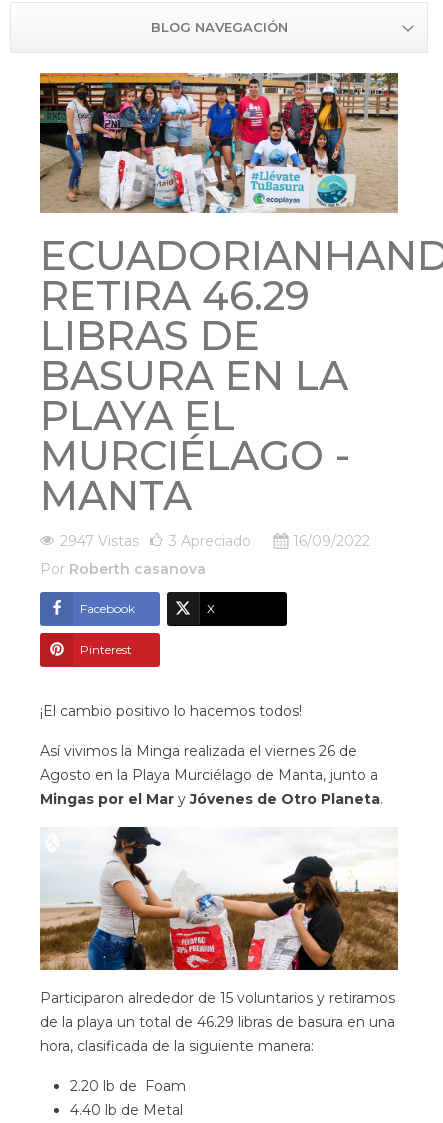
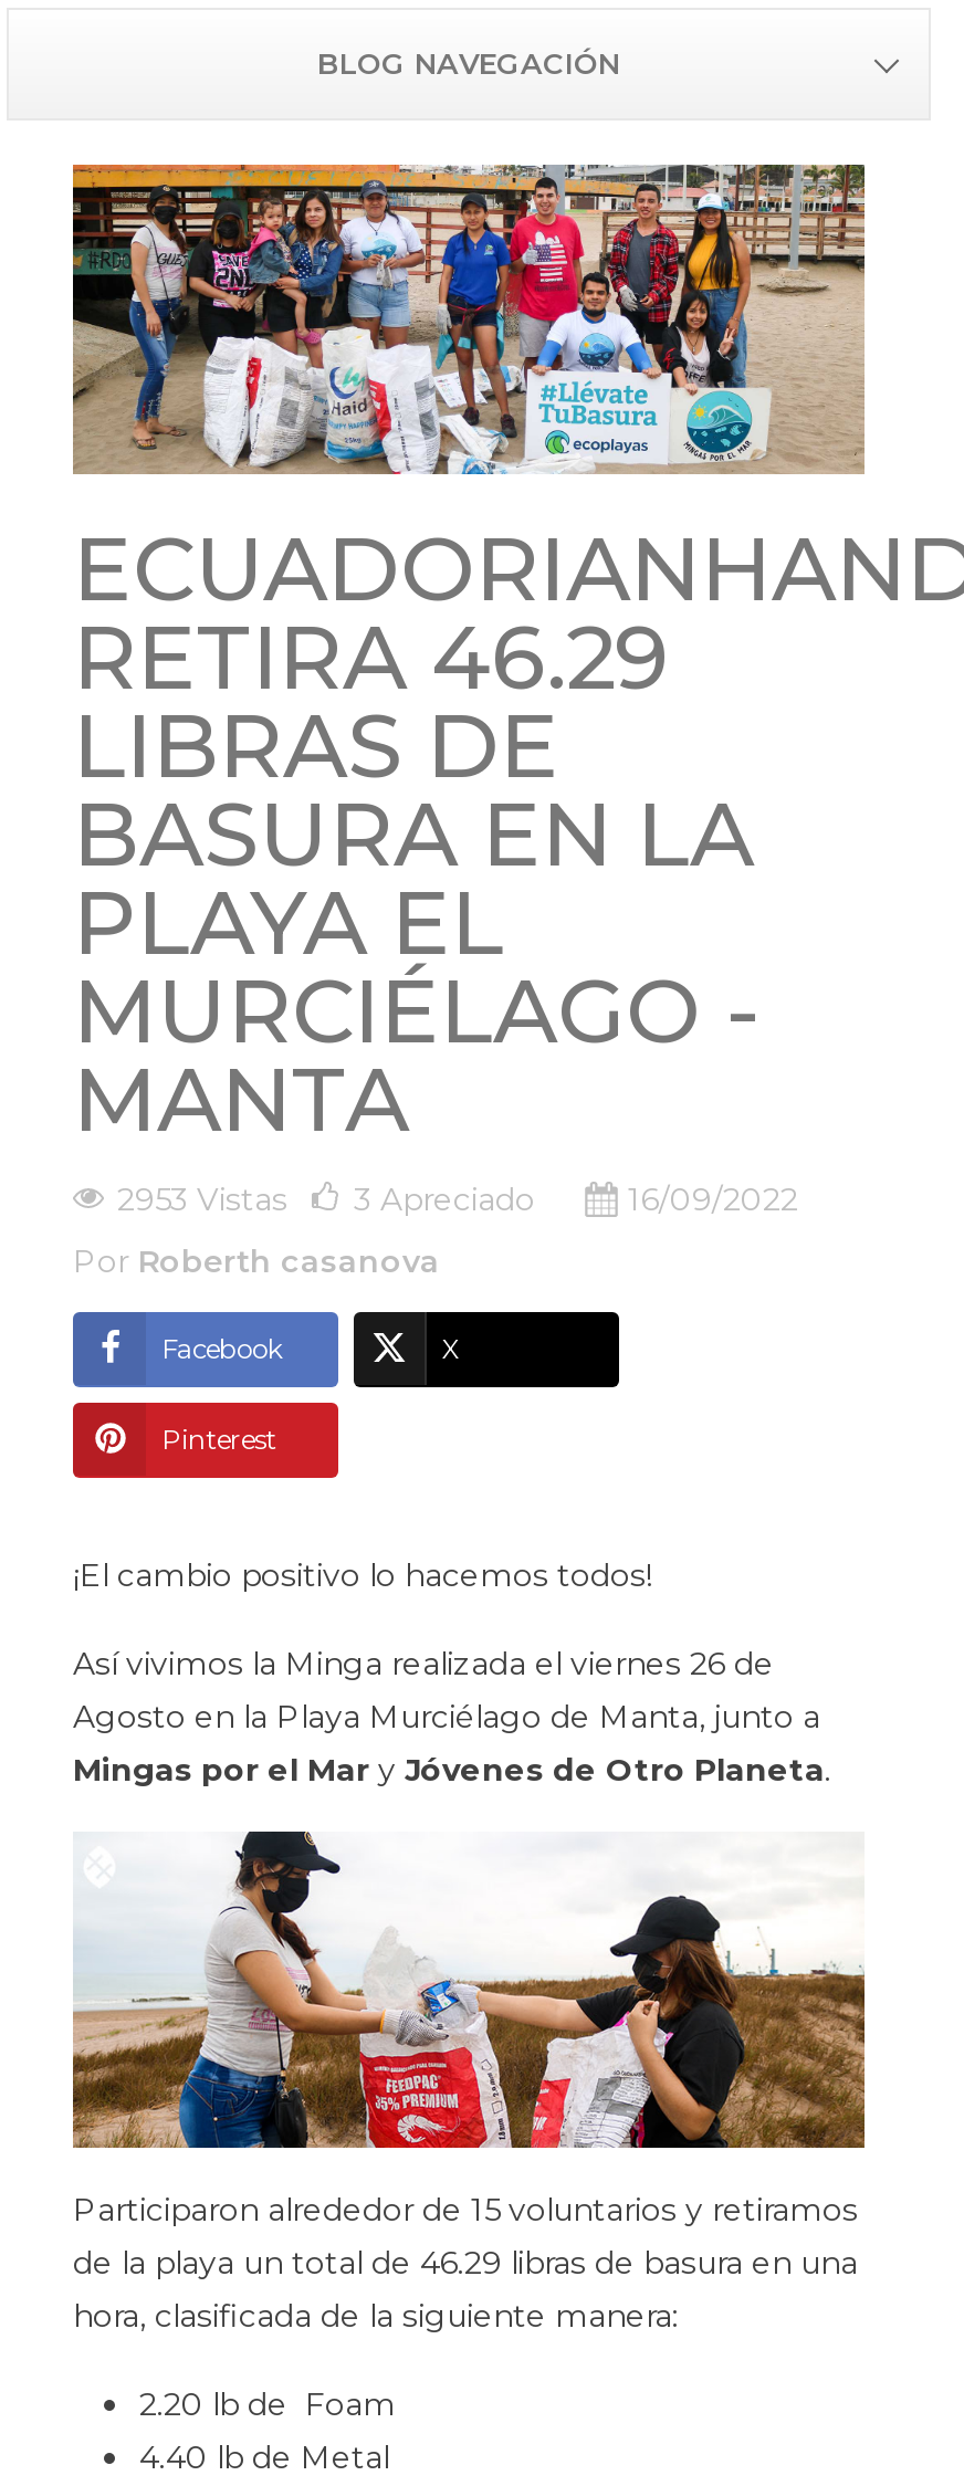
- 2947 Vistas 3 Apreciado
+ 2953 Vistas 3 Apreciado
